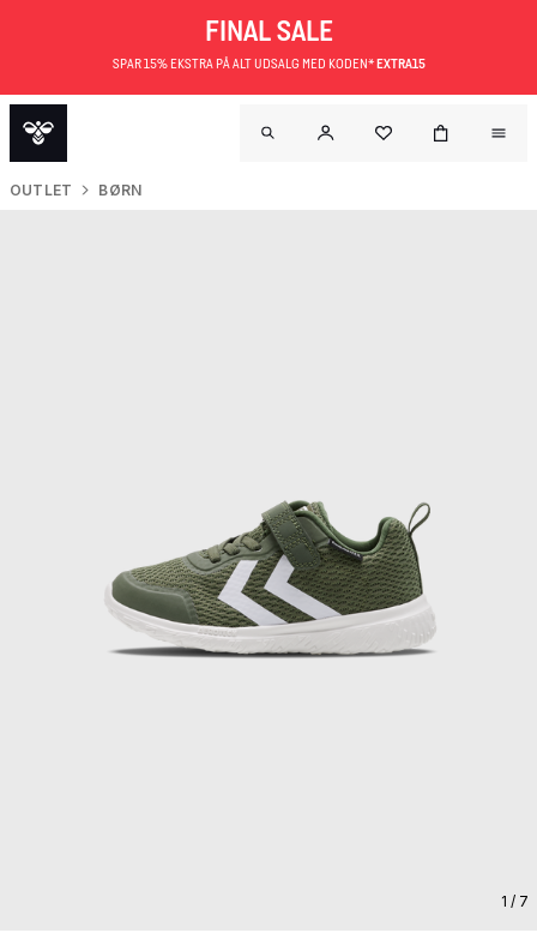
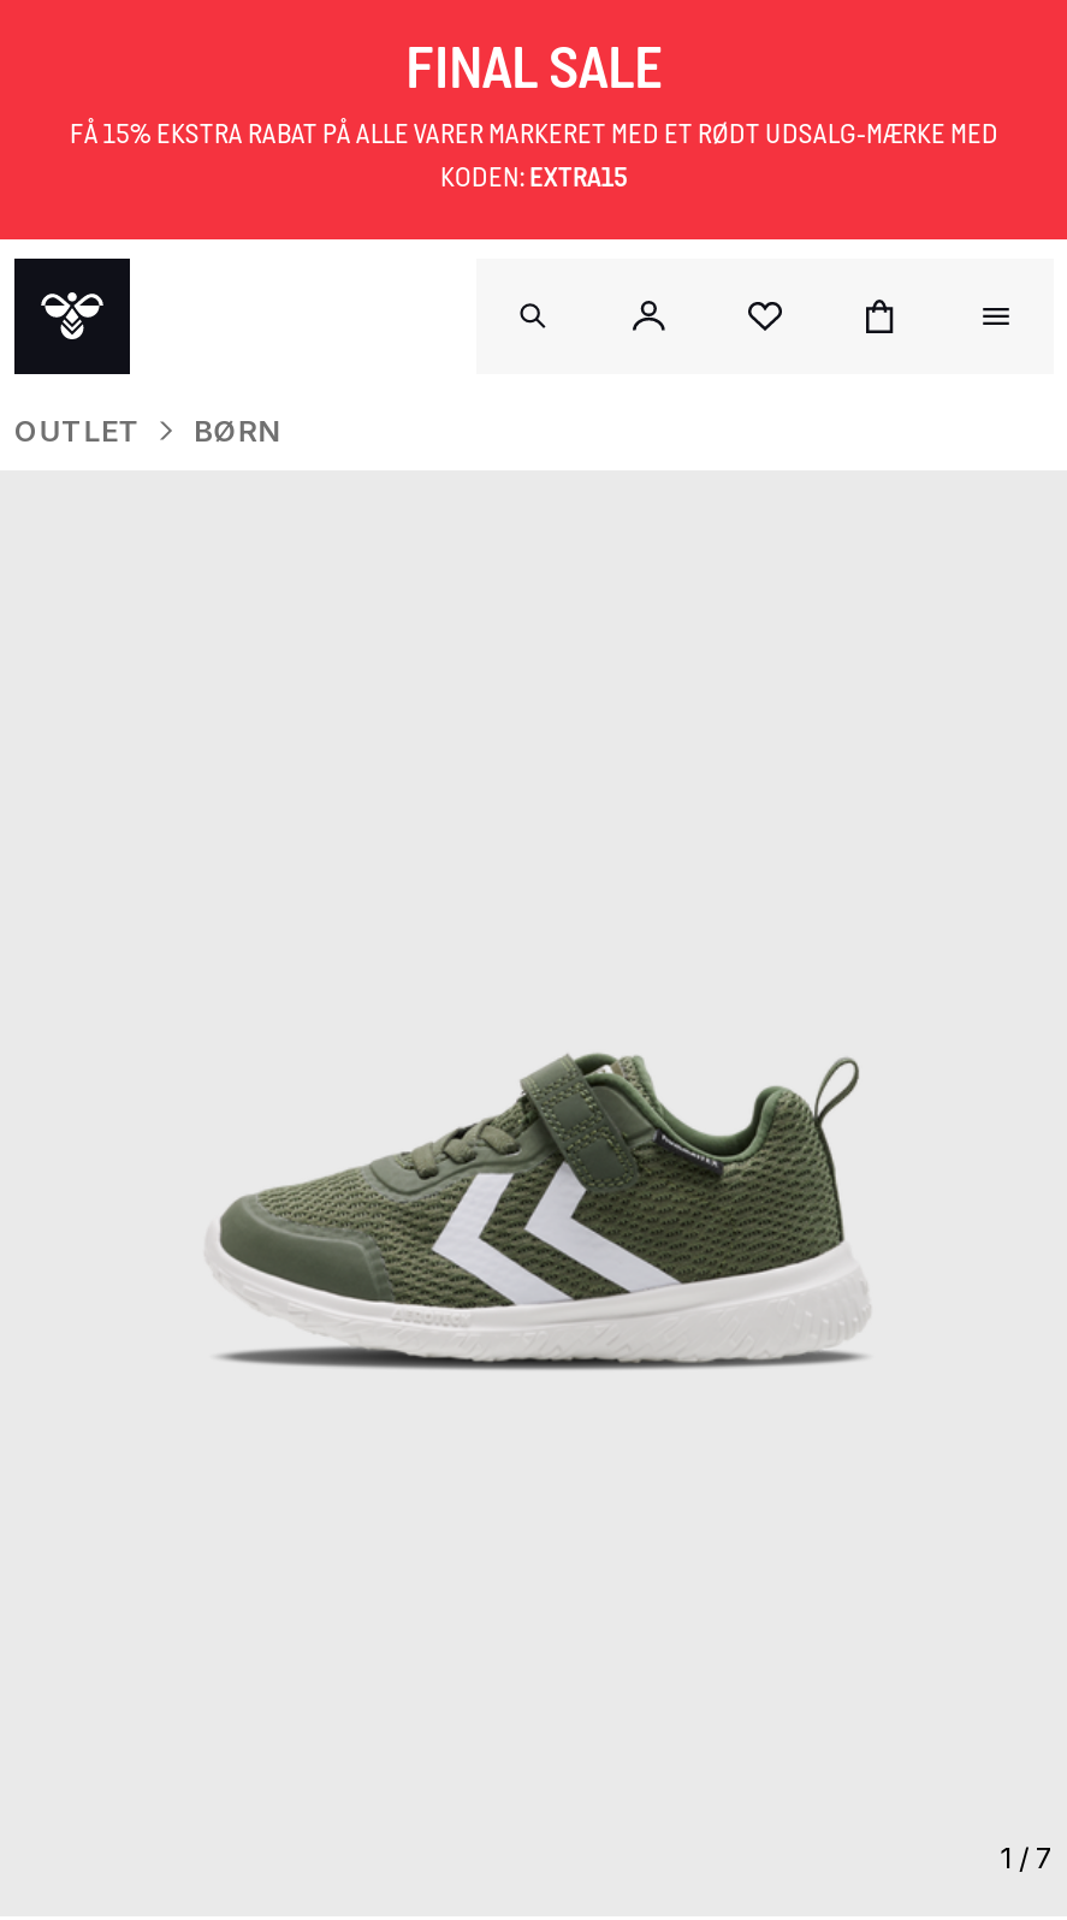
- SPAR 15% EKSTRA PÅ ALT UDSALG MED KODEN* EXTRA15
+ FÅ 15% EKSTRA RABAT PÅ ALLE VARER MARKERET MED ET RØDT UDSALG-MÆRKE MED
+ KODEN: EXTRA15
